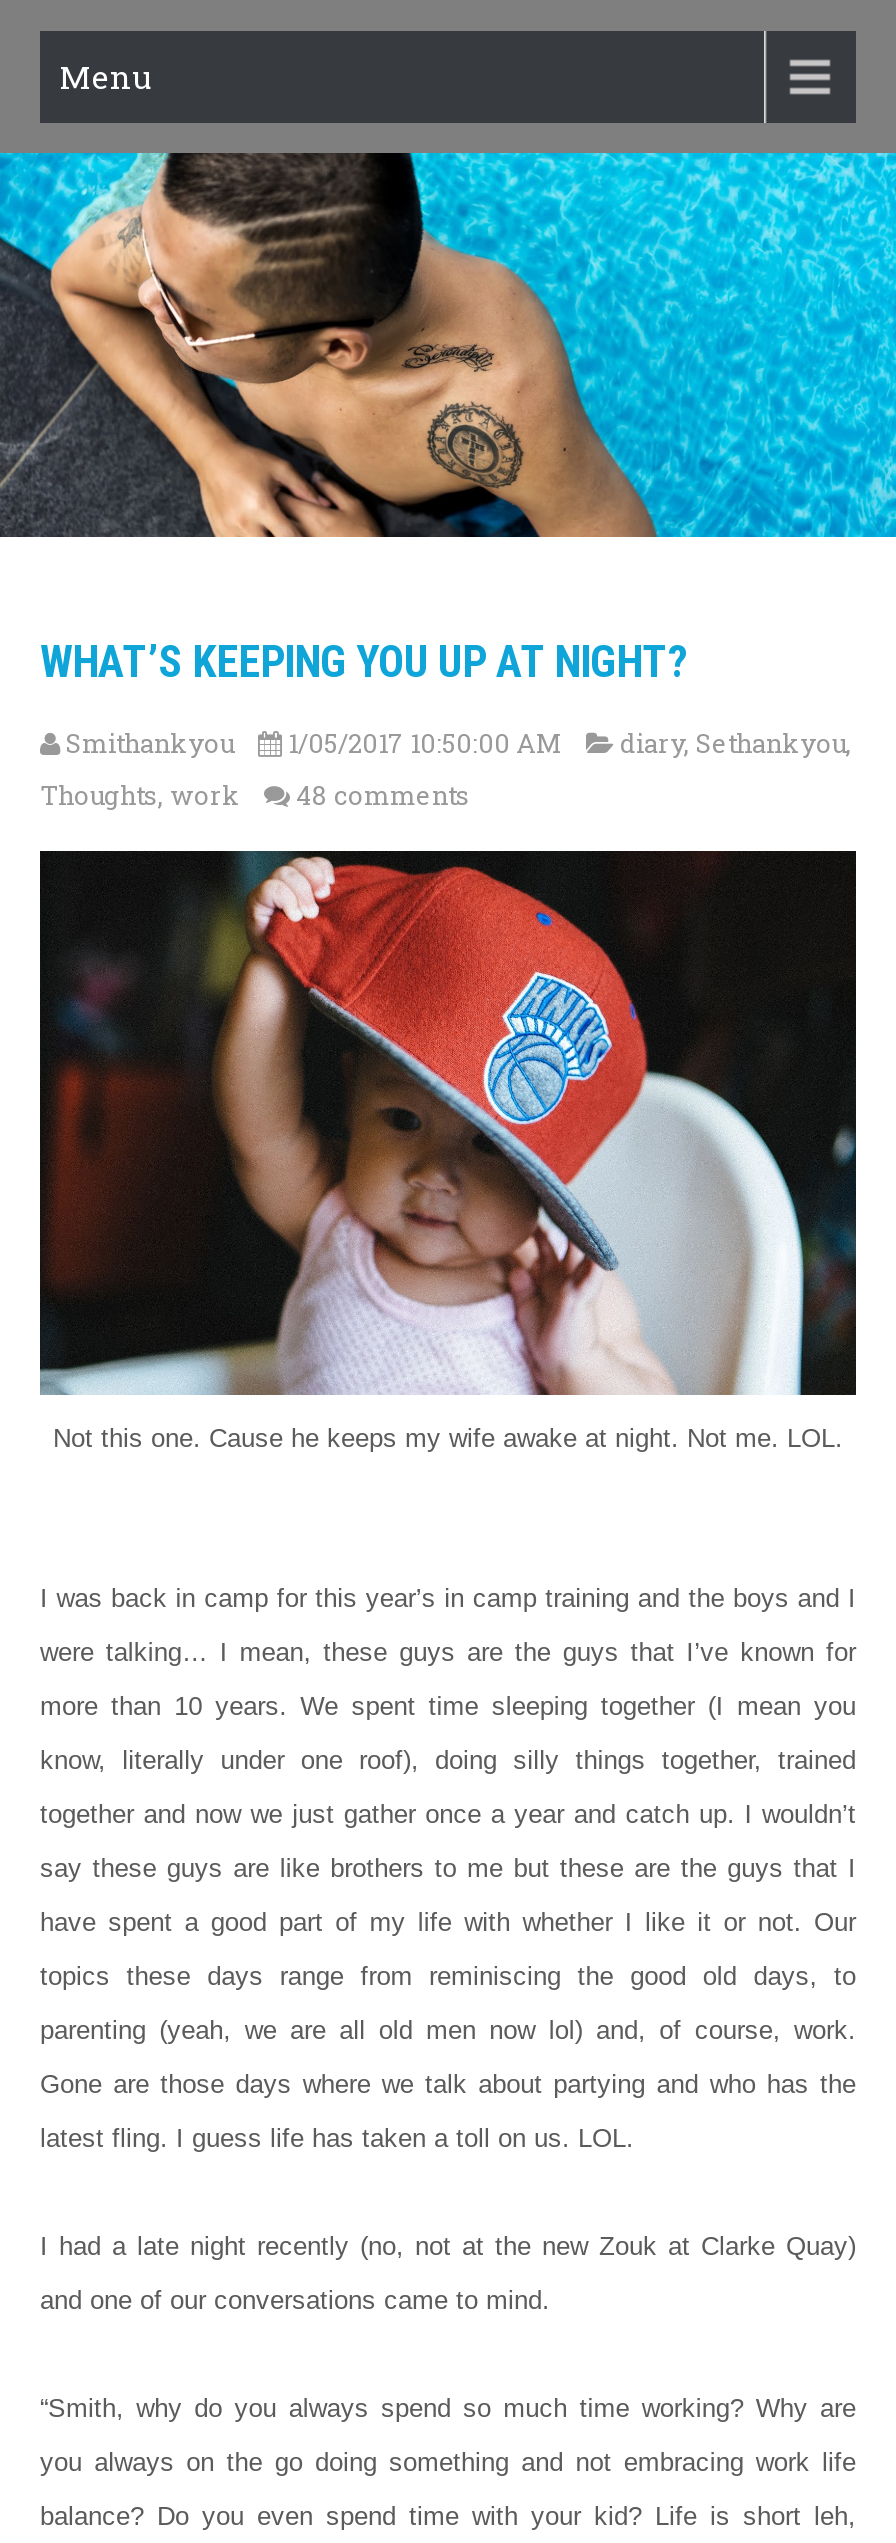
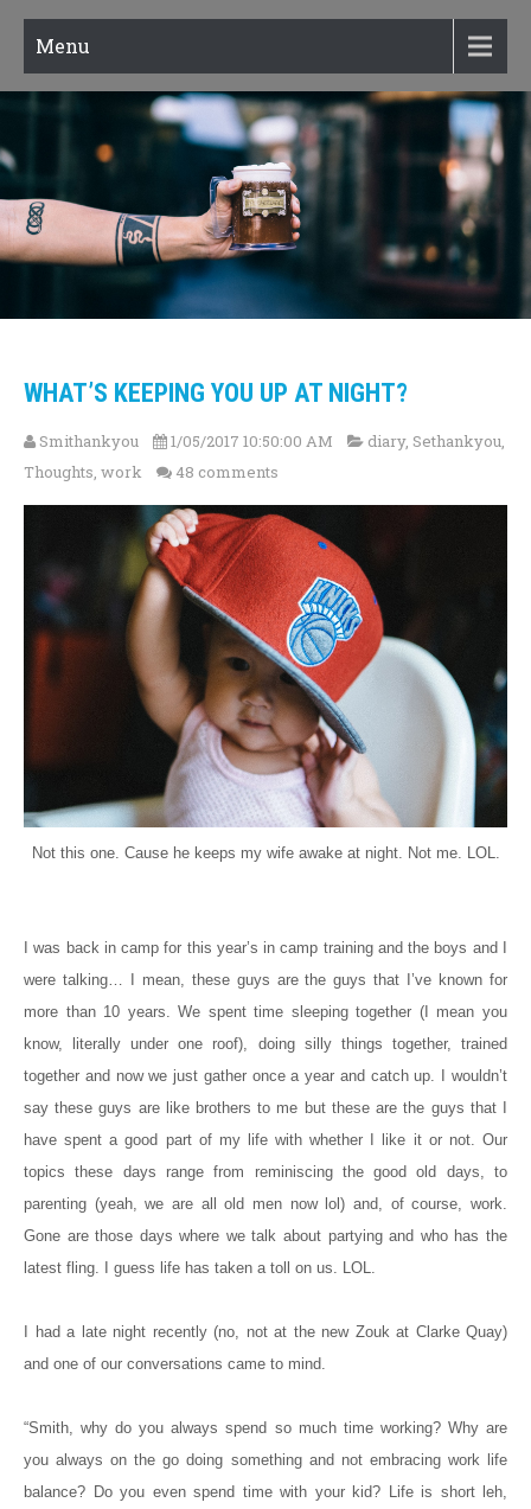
- [image]
+ [image]
